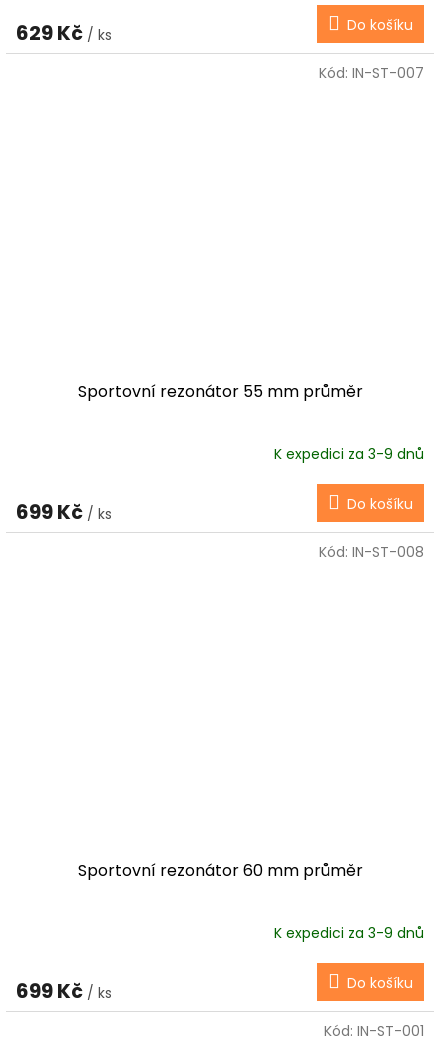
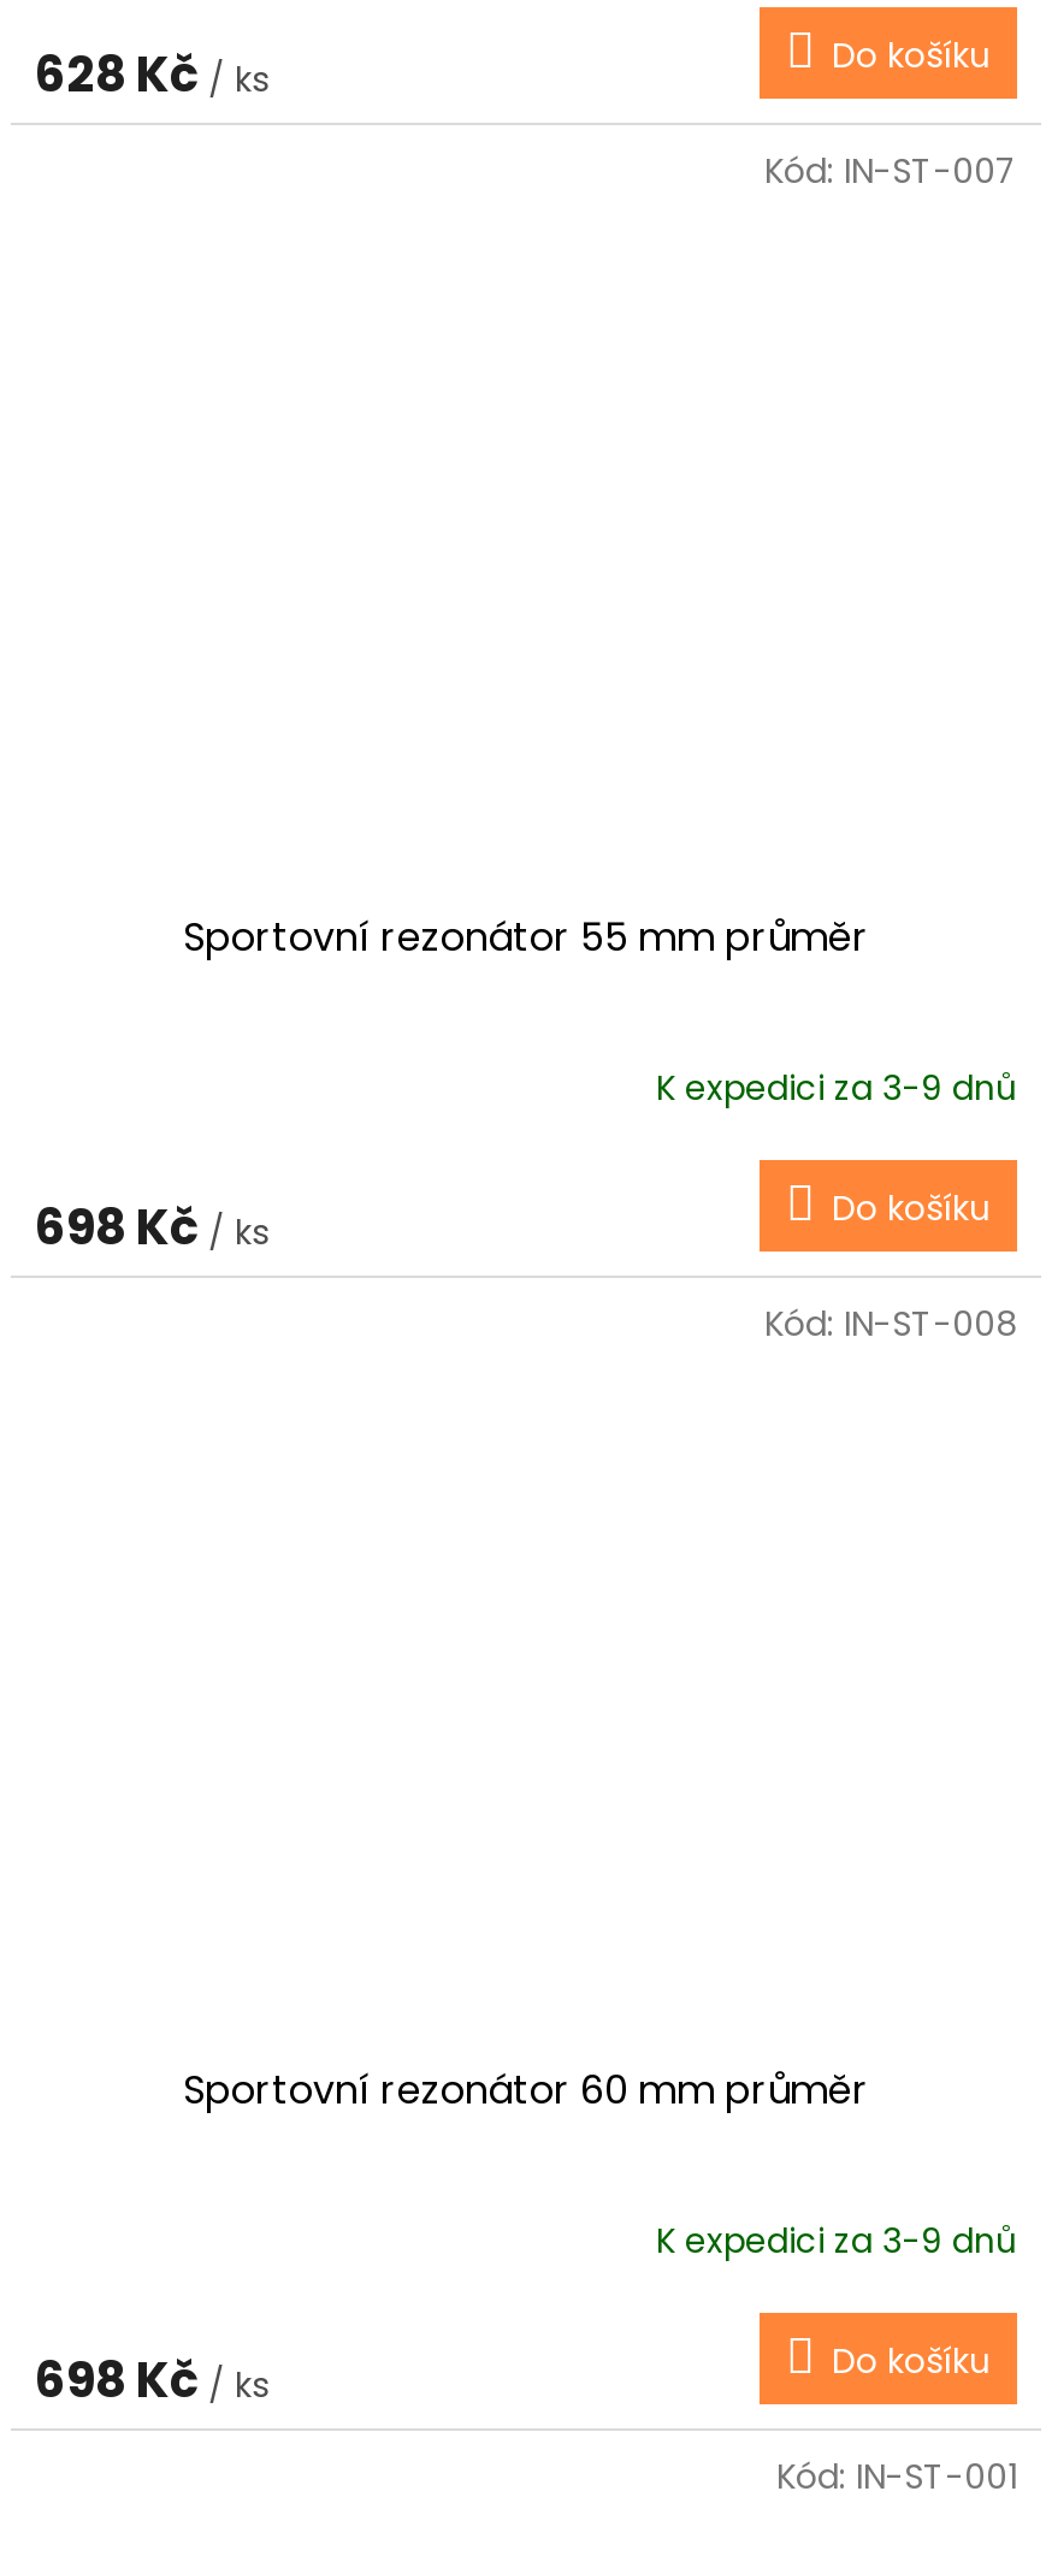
- 629 Kč / ks
+ 628 Kč / ks

- 699 Kč / ks
+ 698 Kč / ks

- 699 Kč / ks
+ 698 Kč / ks
